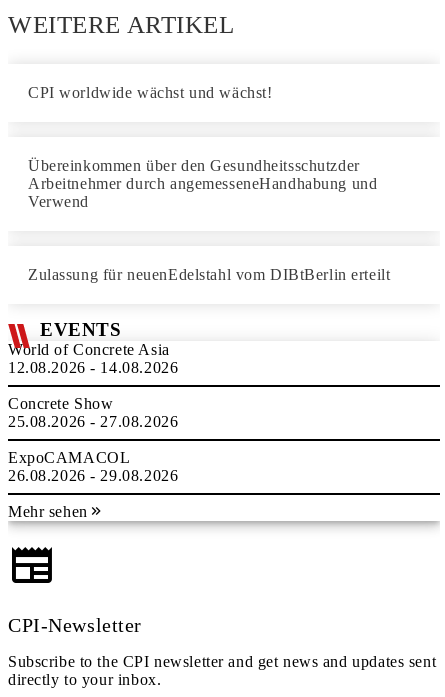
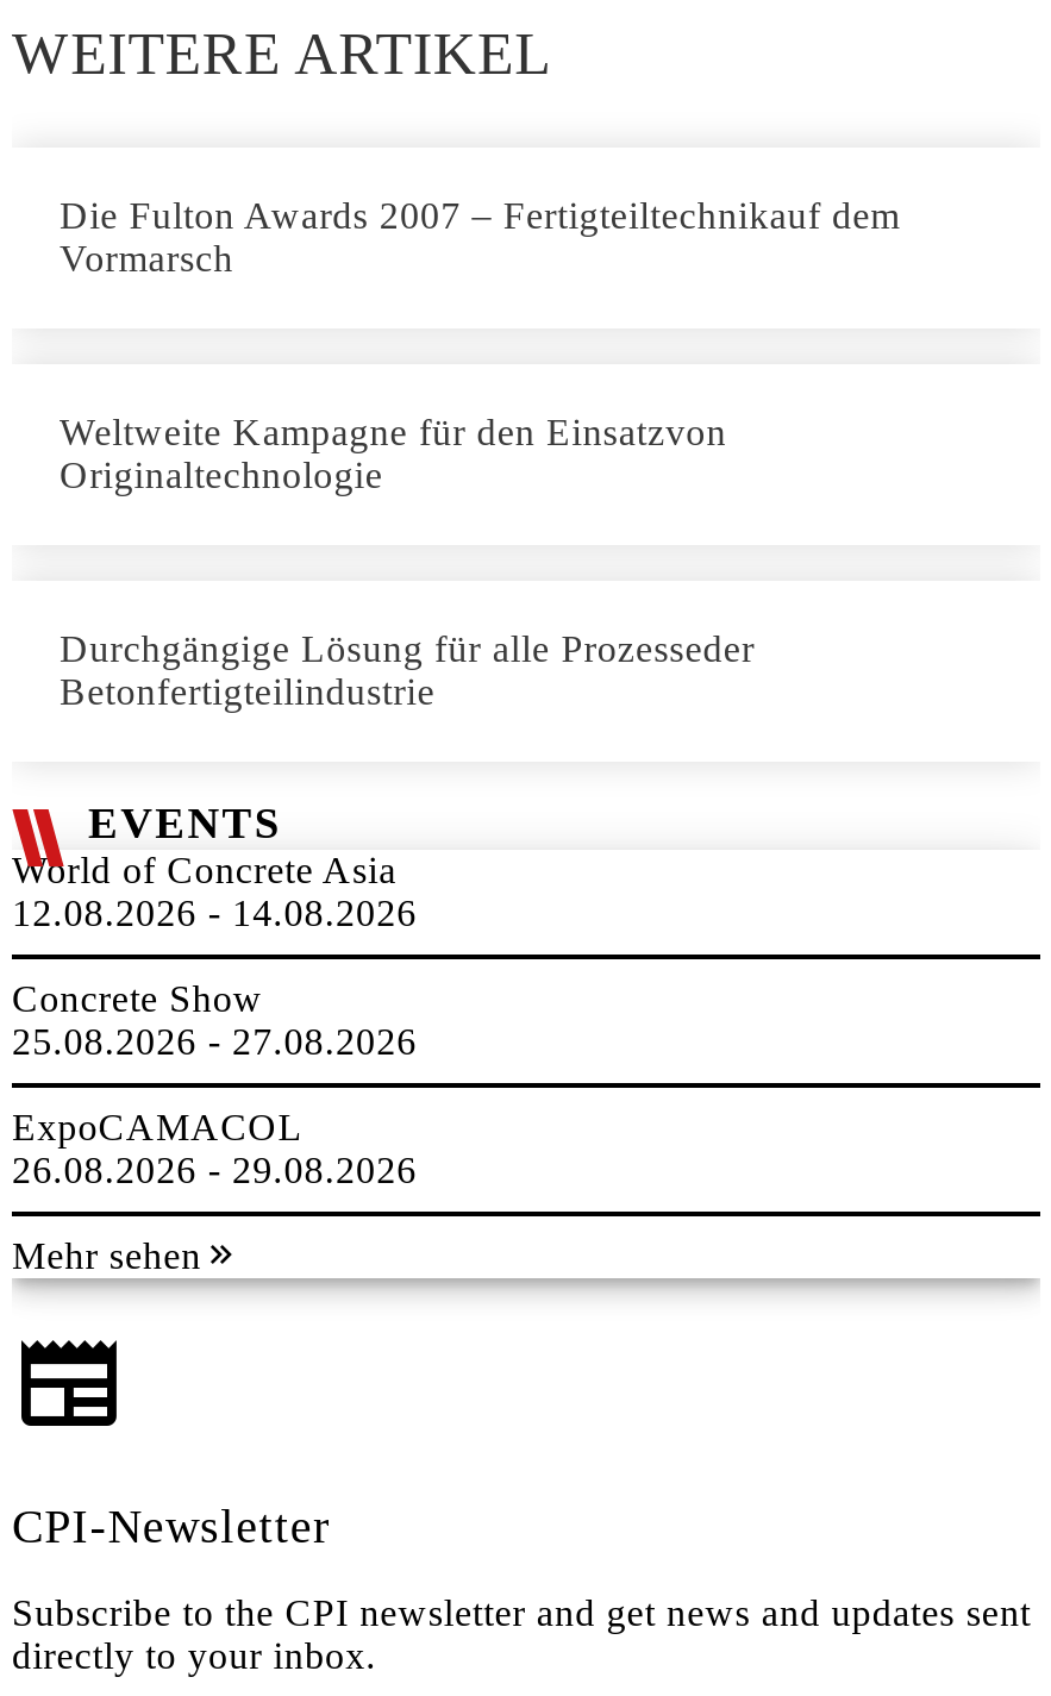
- CPI worldwide wächst und wächst!
+ Die Fulton Awards 2007 – Fertigteiltechnikauf dem
+ Vormarsch

- Übereinkommen über den Gesundheitsschutzder
- Arbeitnehmer durch angemesseneHandhabung und
- Verwend
+ Weltweite Kampagne für den Einsatzvon
+ Originaltechnologie

- Zulassung für neuenEdelstahl vom DIBtBerlin erteilt
+ Durchgängige Lösung für alle Prozesseder
+ Betonfertigteilindustrie
